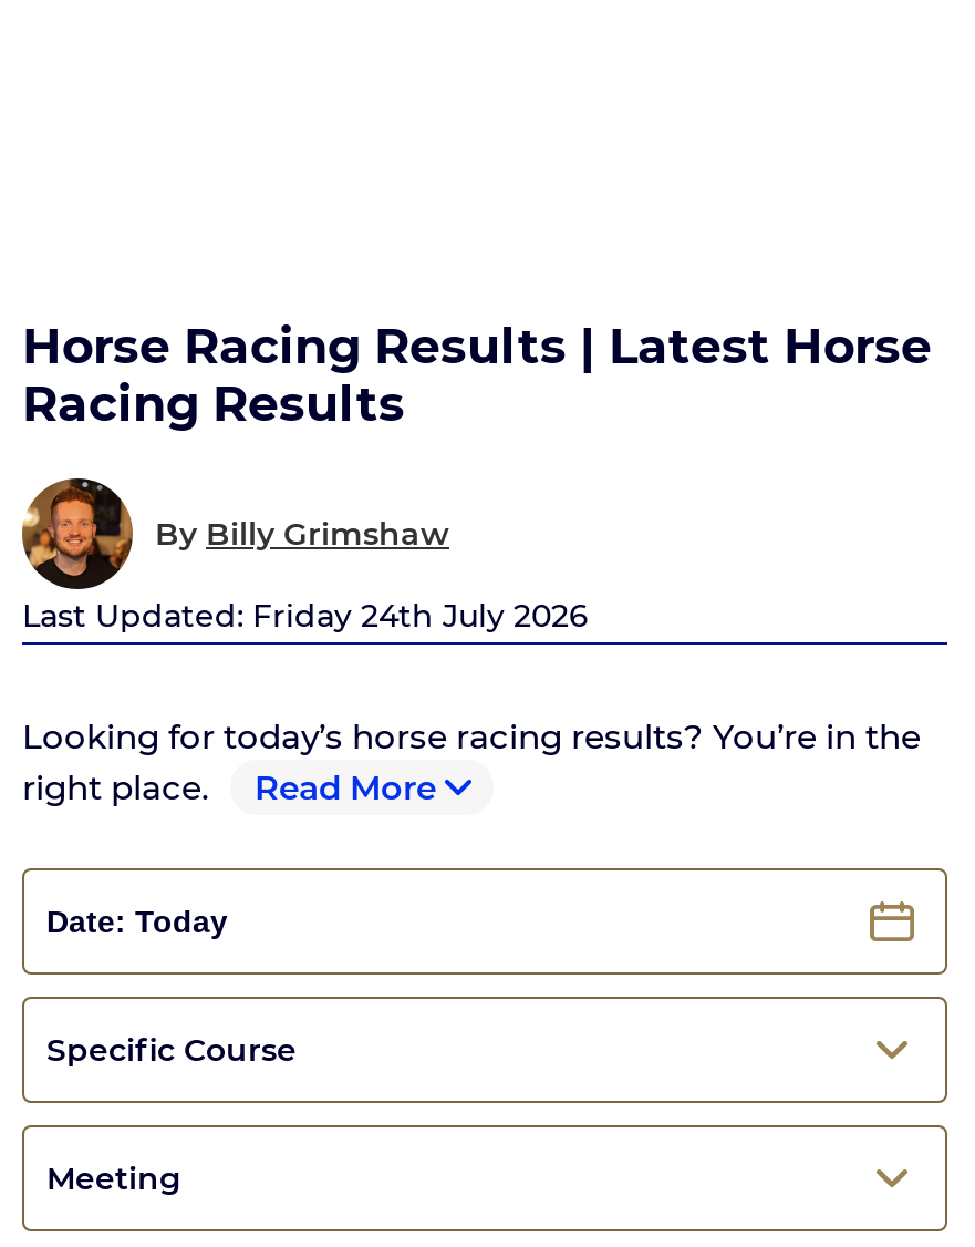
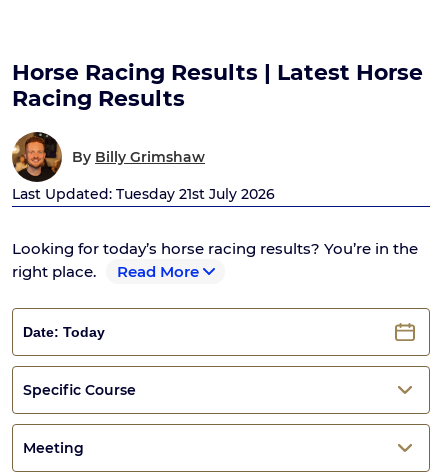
- Last Updated: Friday 24th July 2026
+ Last Updated: Tuesday 21st July 2026
